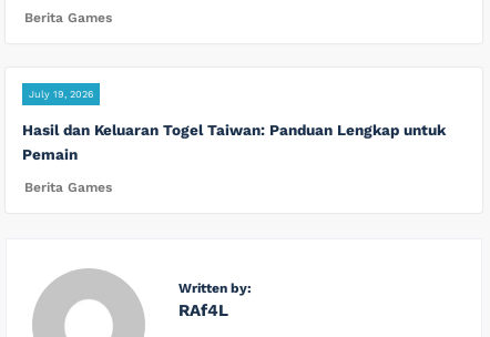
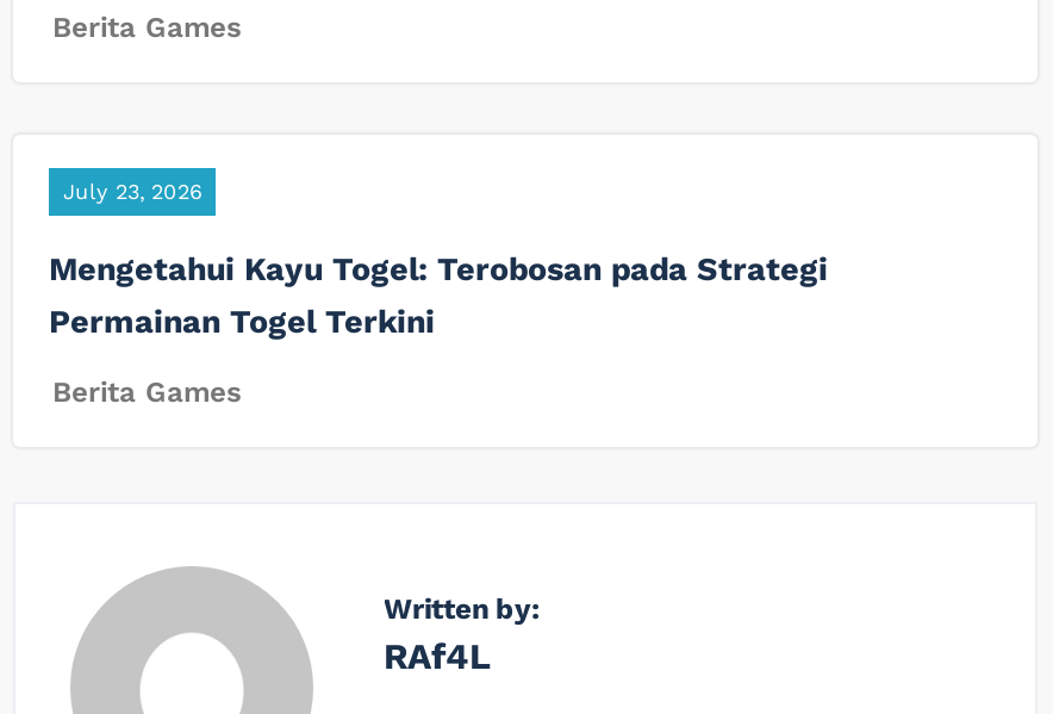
- July 19, 2026
+ July 23, 2026

- Hasil dan Keluaran Togel Taiwan: Panduan Lengkap untuk
- Pemain
+ Mengetahui Kayu Togel: Terobosan pada Strategi
+ Permainan Togel Terkini
